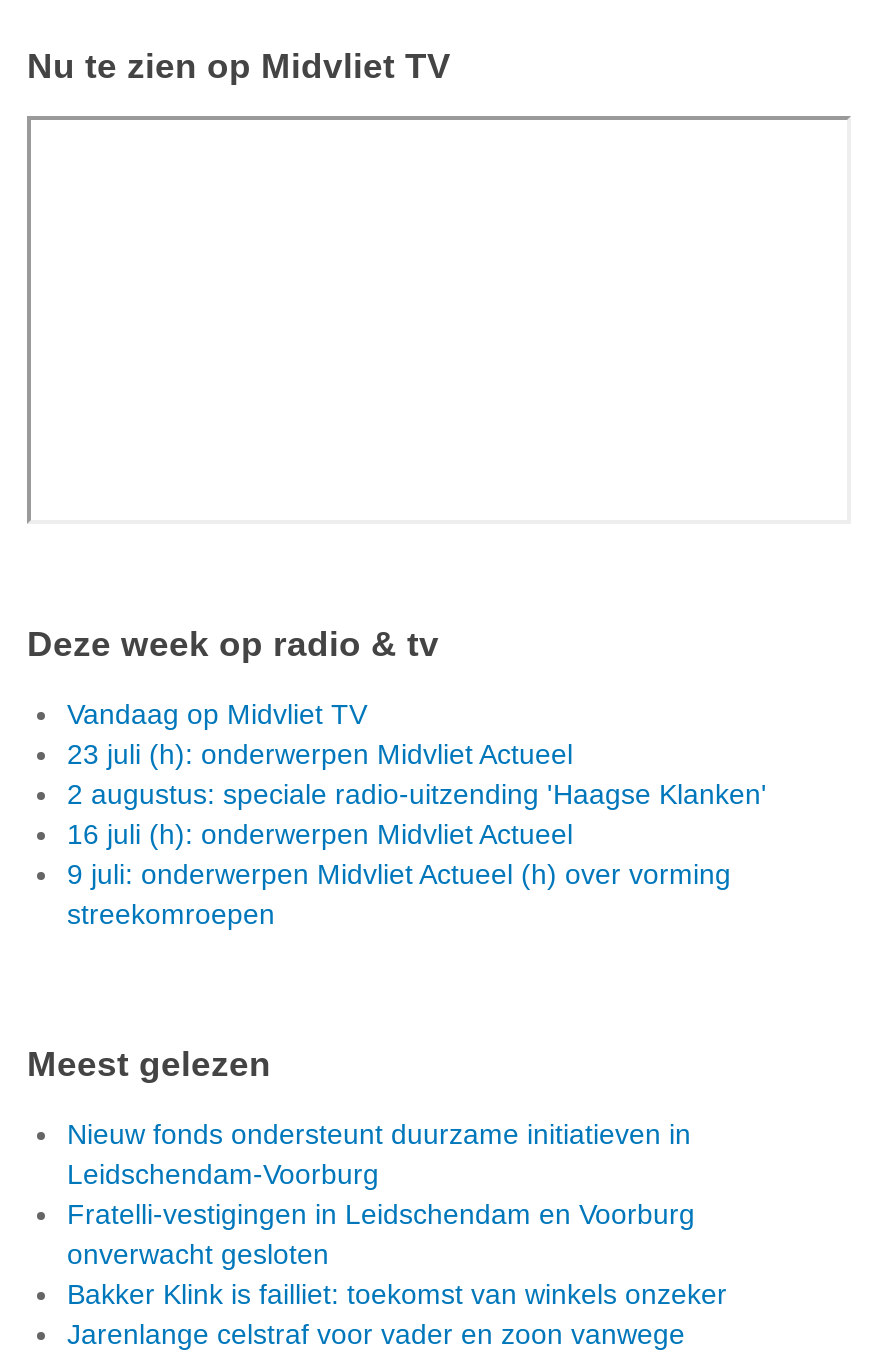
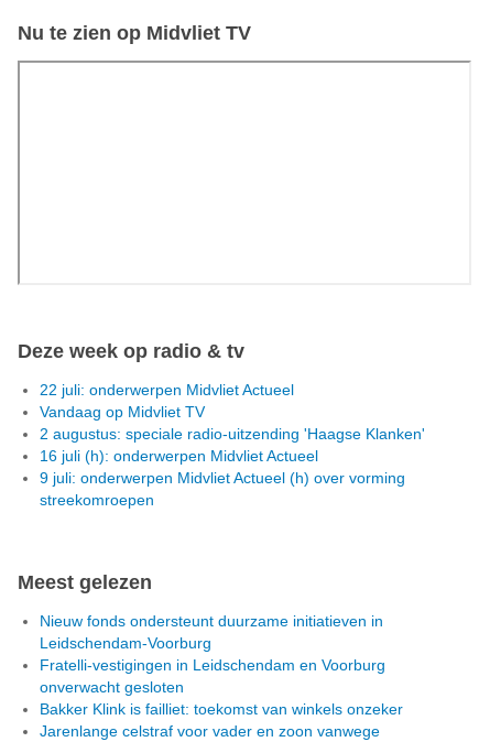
+ 22 juli: onderwerpen Midvliet Actueel

moved down: Vandaag op Midvliet TV

- 23 juli (h): onderwerpen Midvliet Actueel
